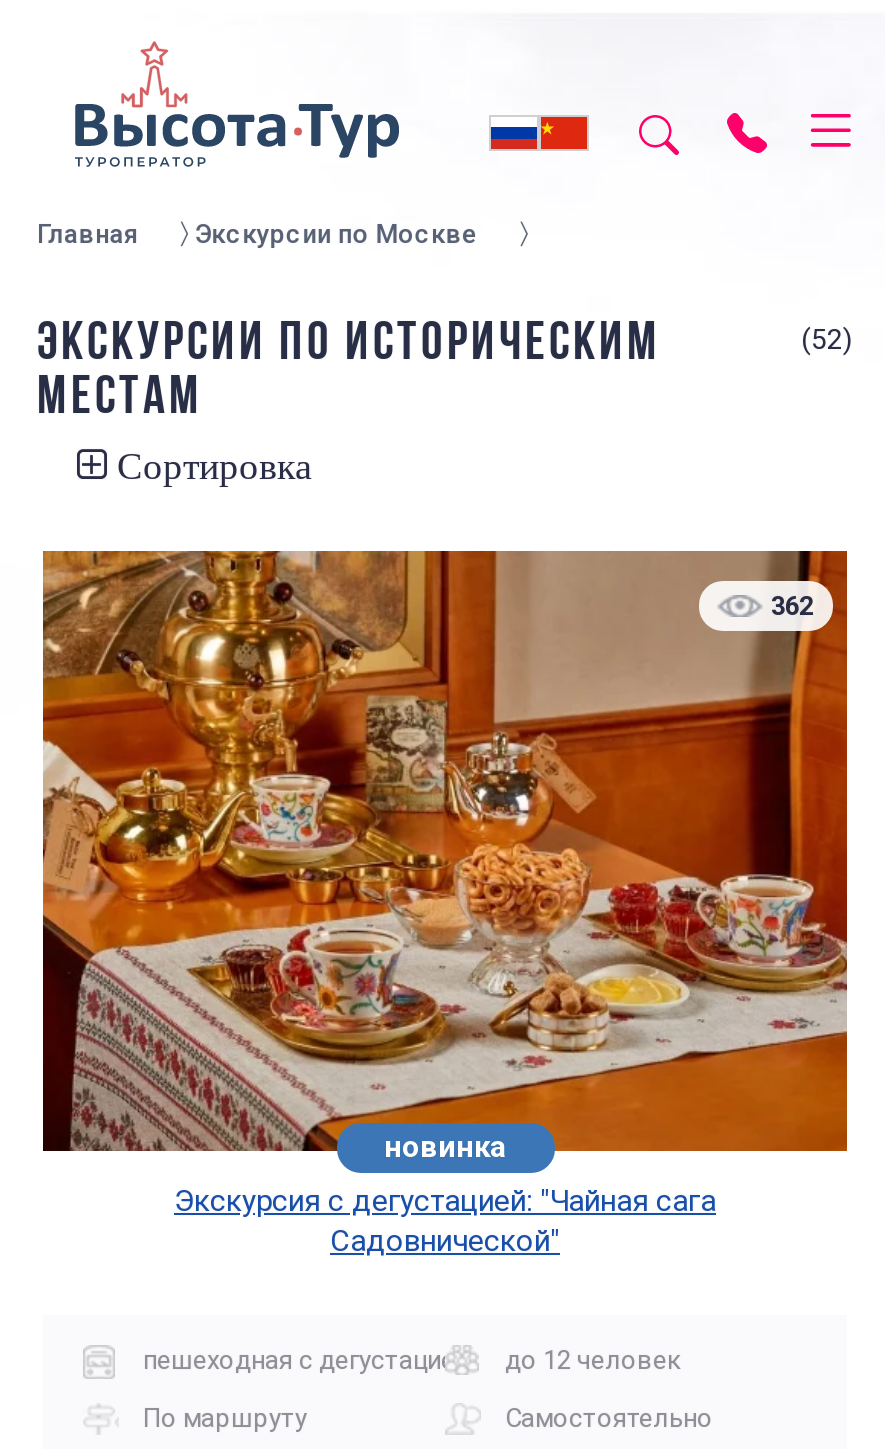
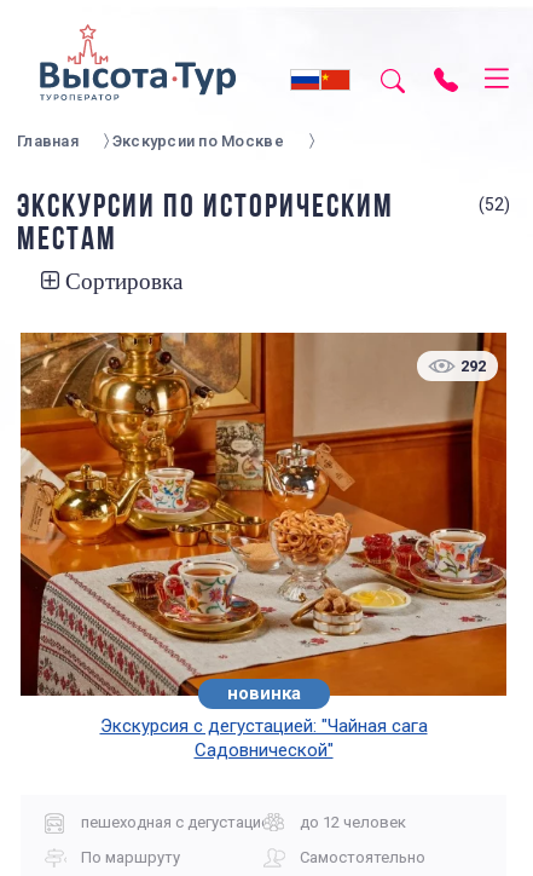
- 362
+ 292
